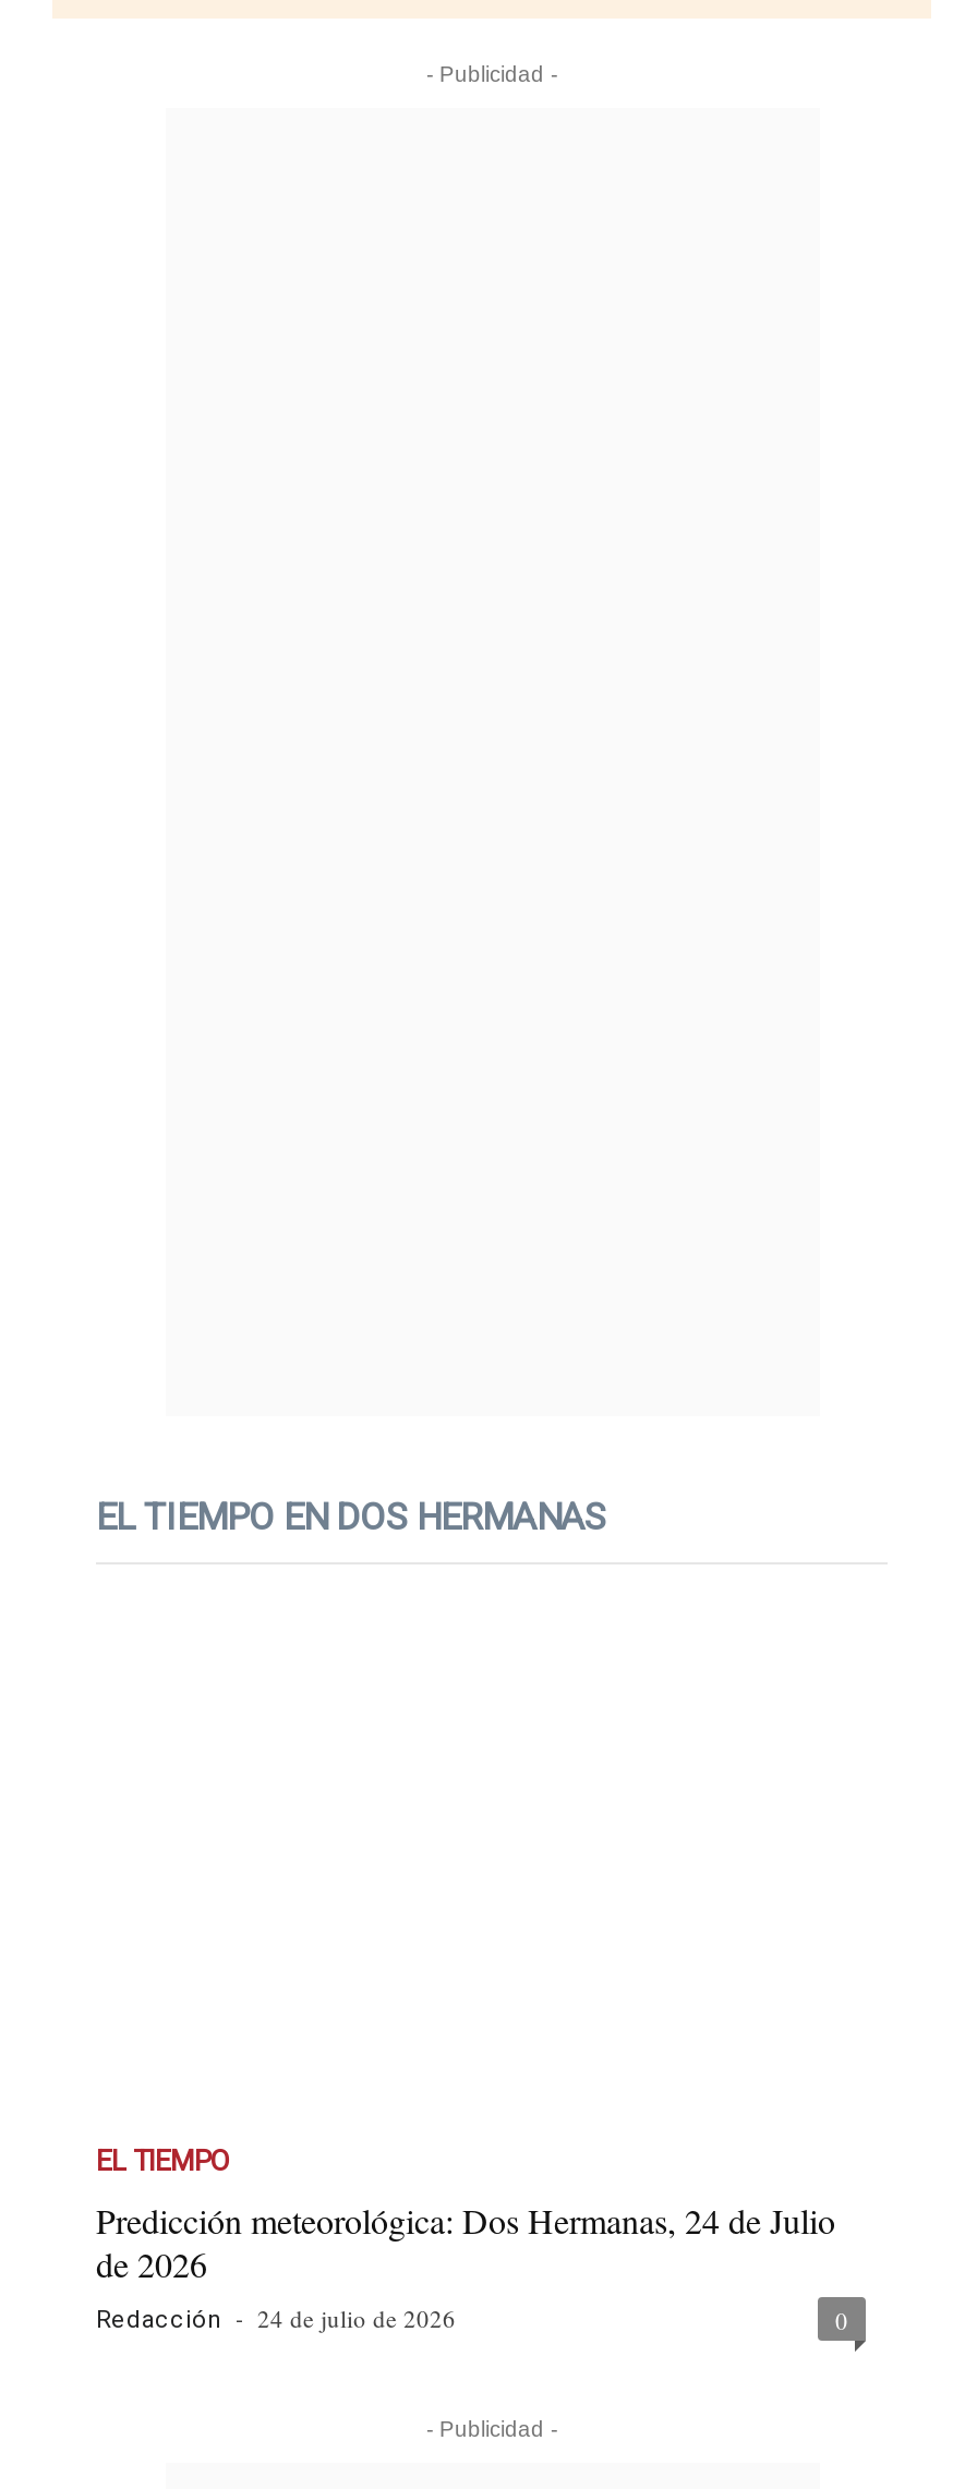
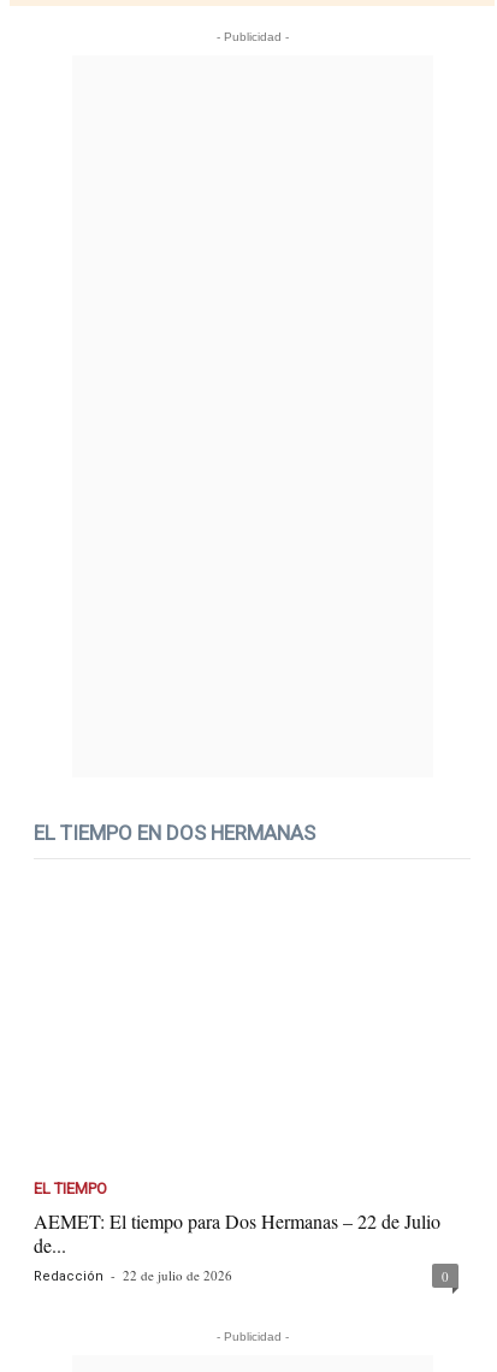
- Predicción meteorológica: Dos Hermanas, 24 de Julio
- de 2026
- Redacción - 24 de julio de 2026
+ AEMET: El tiempo para Dos Hermanas – 22 de Julio
+ de...
+ Redacción - 22 de julio de 2026
